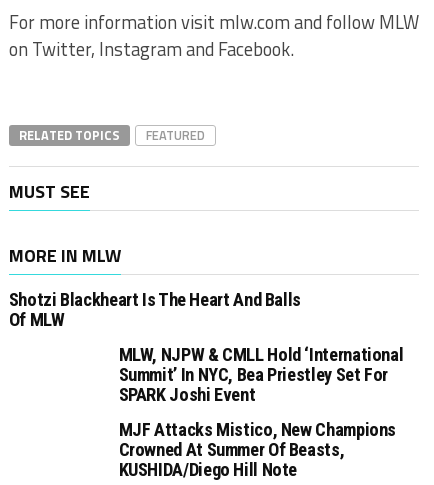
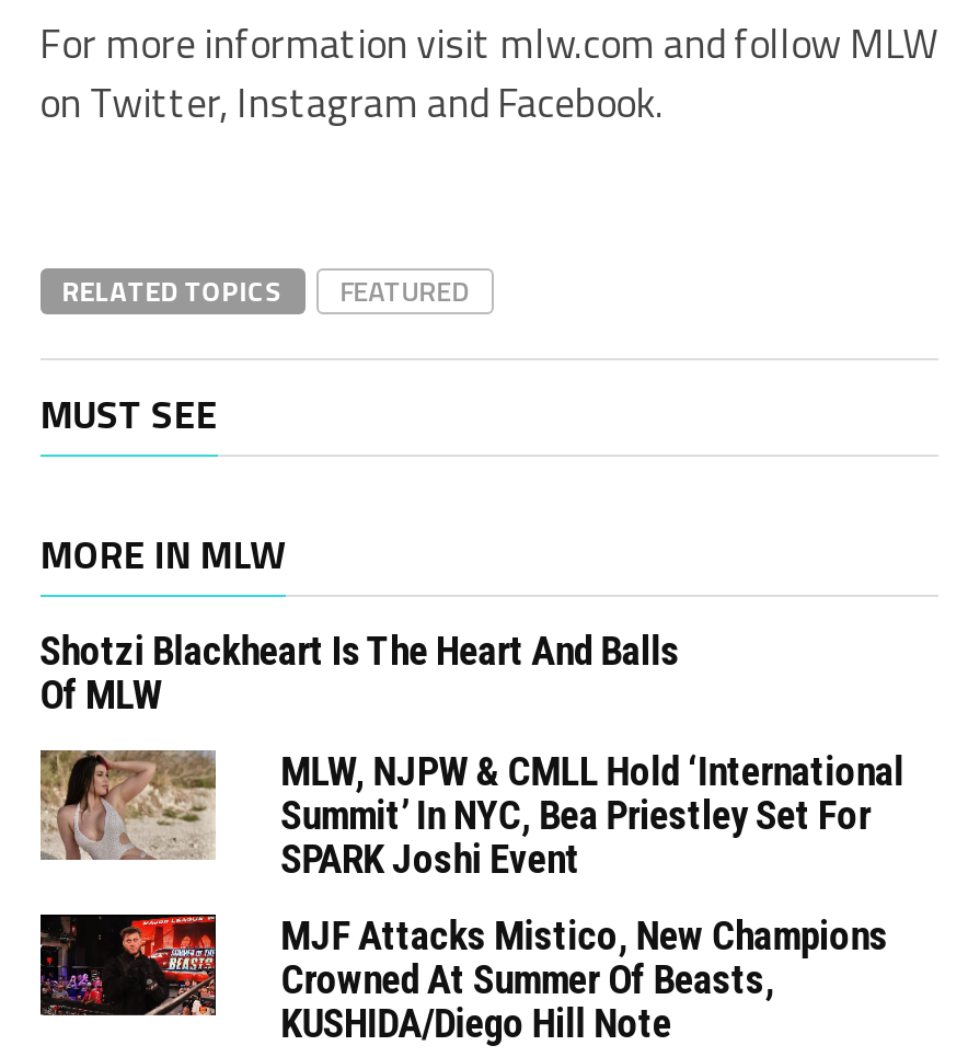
+ [image]

+ [image]
